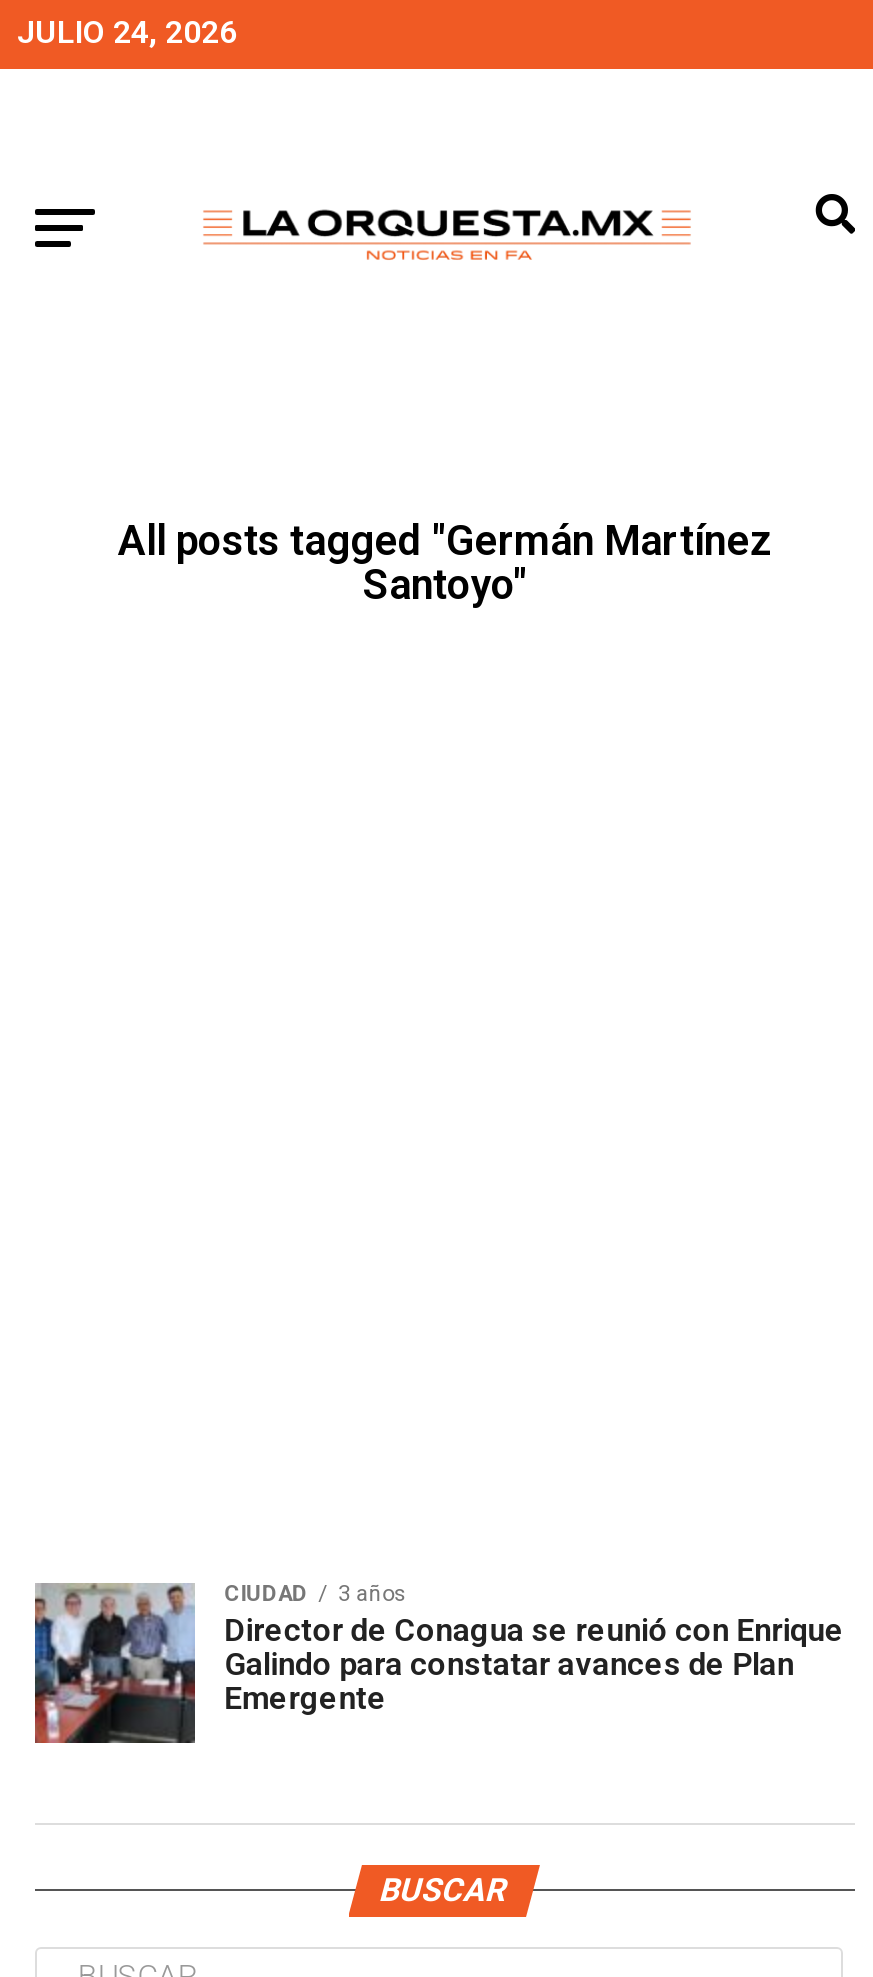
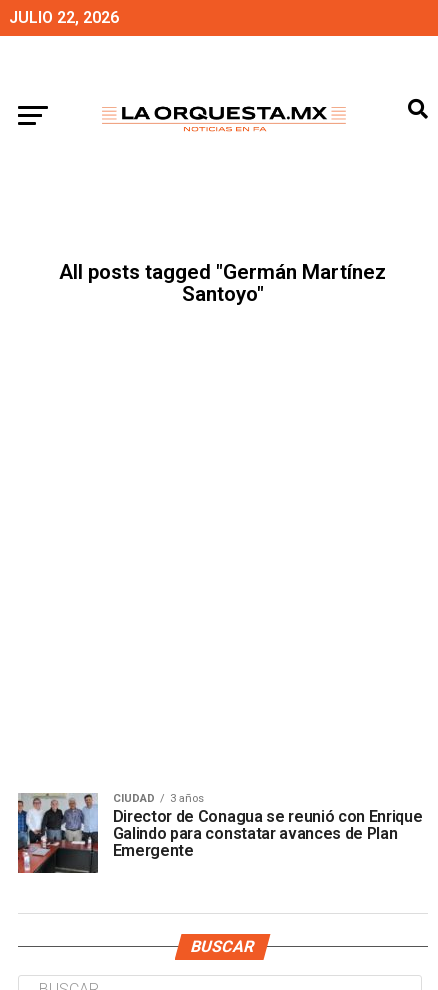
- JULIO 24, 2026
+ JULIO 22, 2026
